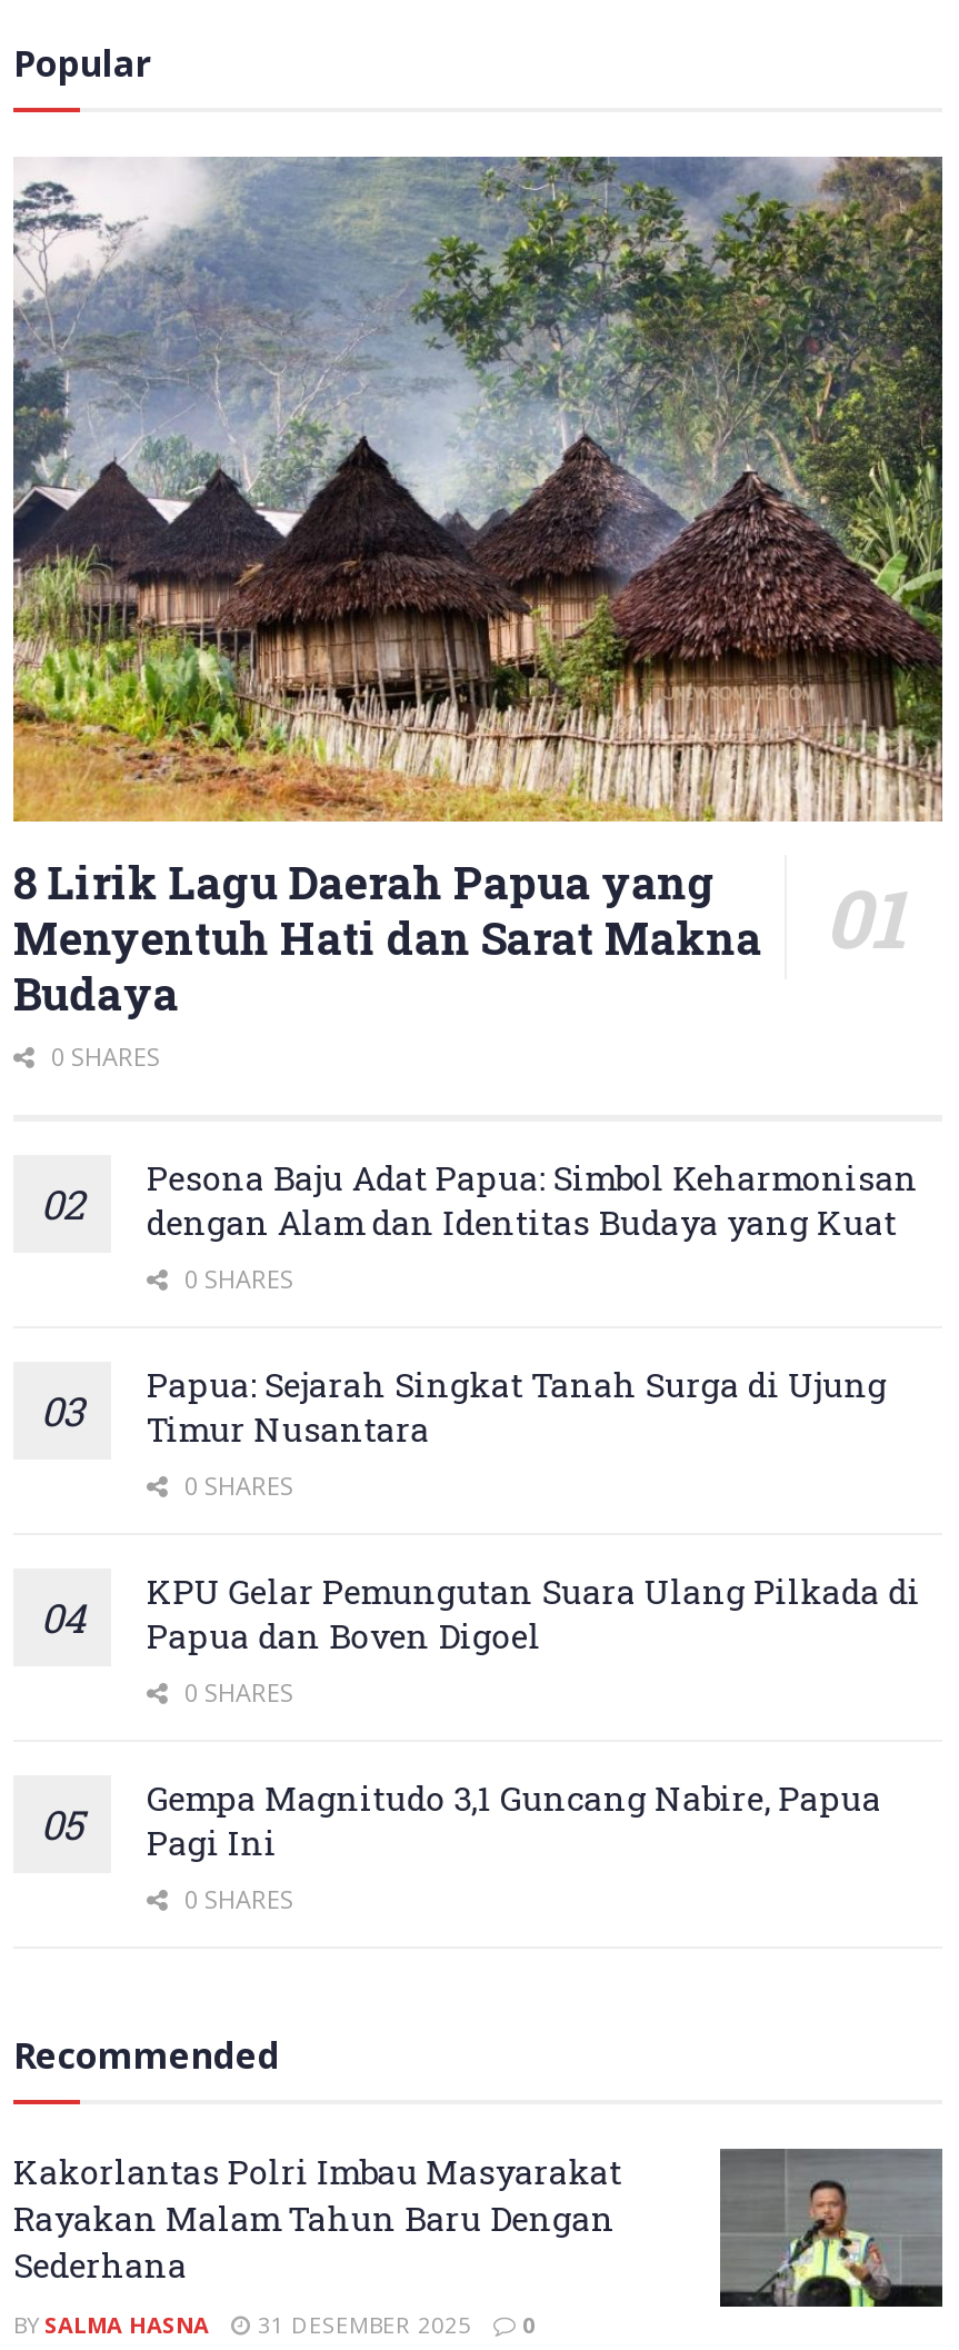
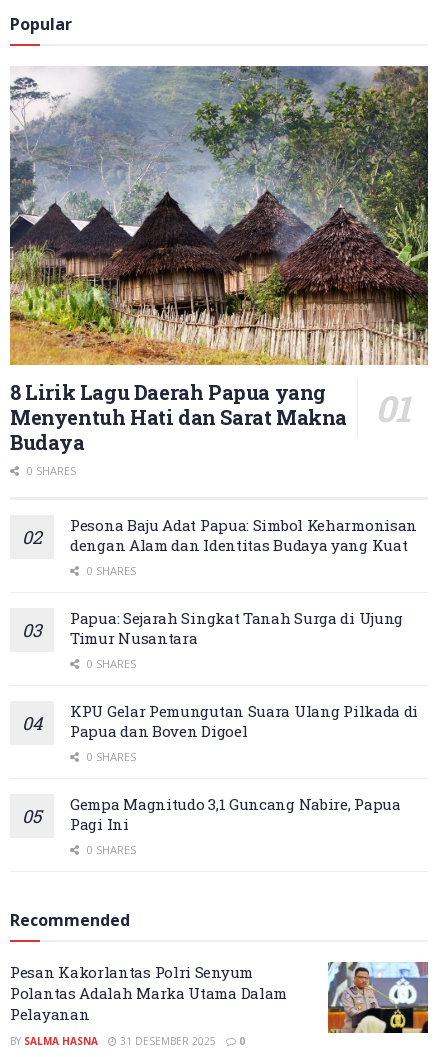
- Kakorlantas Polri Imbau Masyarakat
- Rayakan Malam Tahun Baru Dengan
- Sederhana
+ Pesan Kakorlantas Polri Senyum
+ Polantas Adalah Marka Utama Dalam
+ Pelayanan

- [image]
+ [image]
